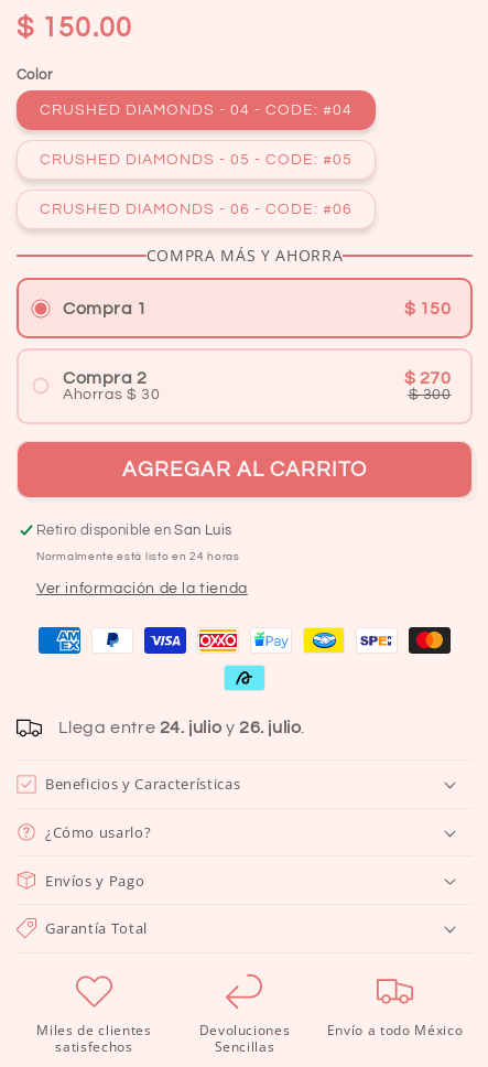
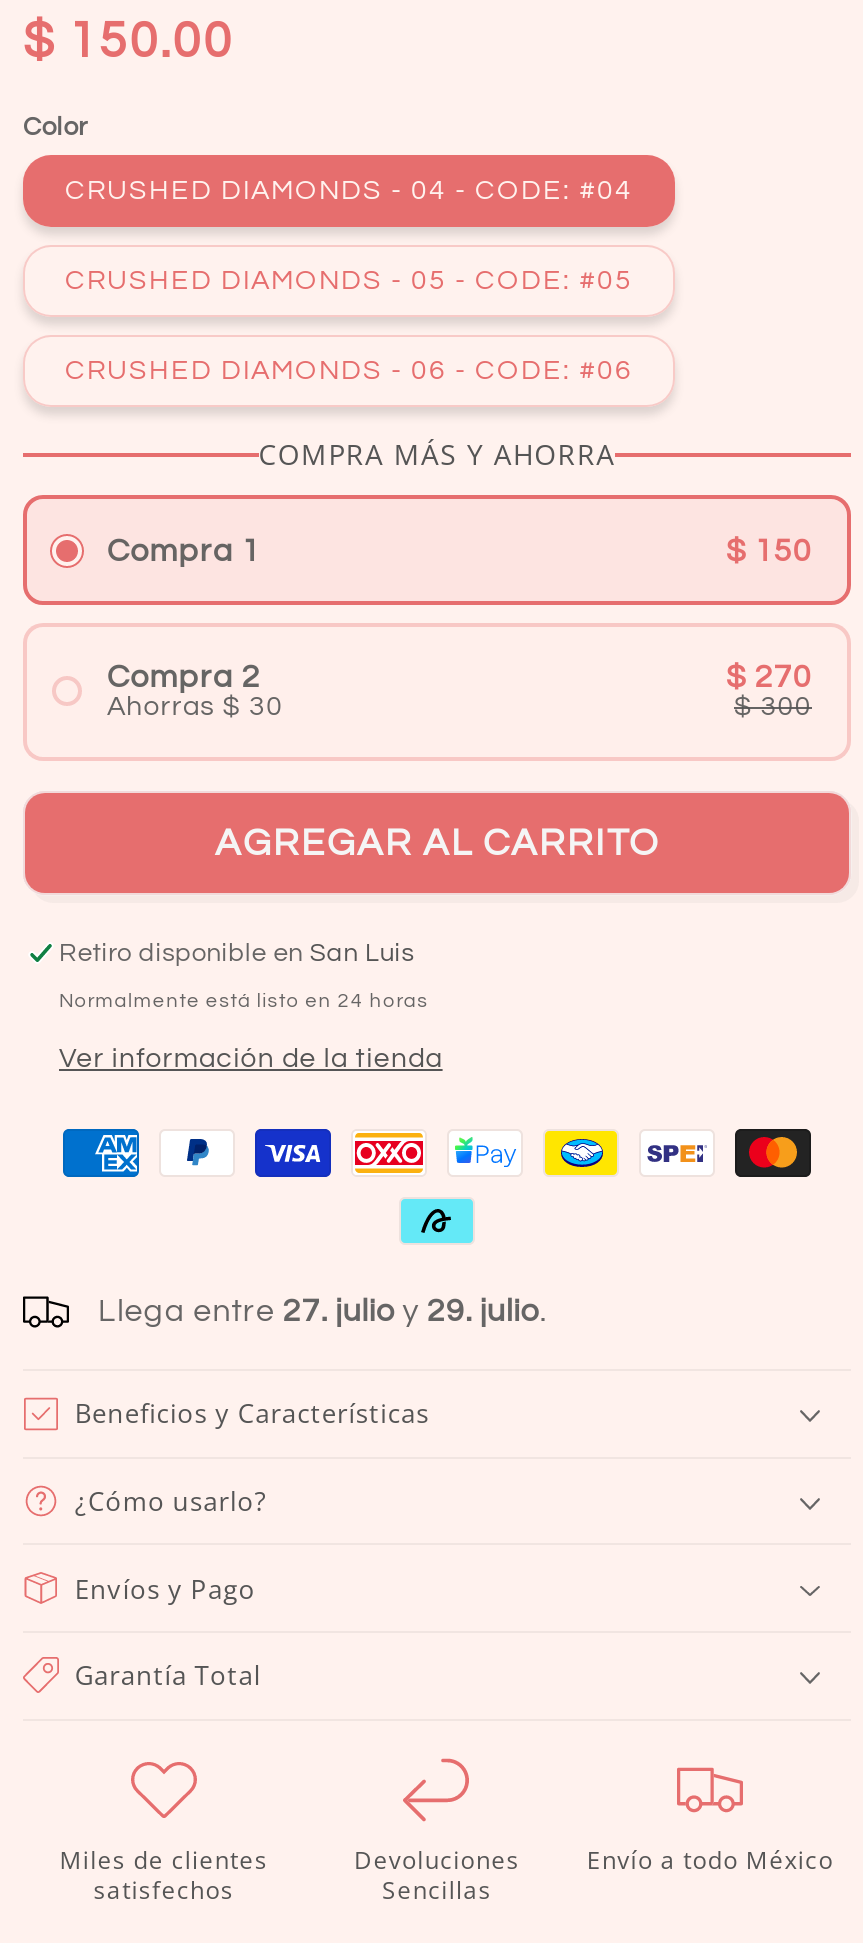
- Llega entre 24. julio y 26. julio.
+ Llega entre 27. julio y 29. julio.
